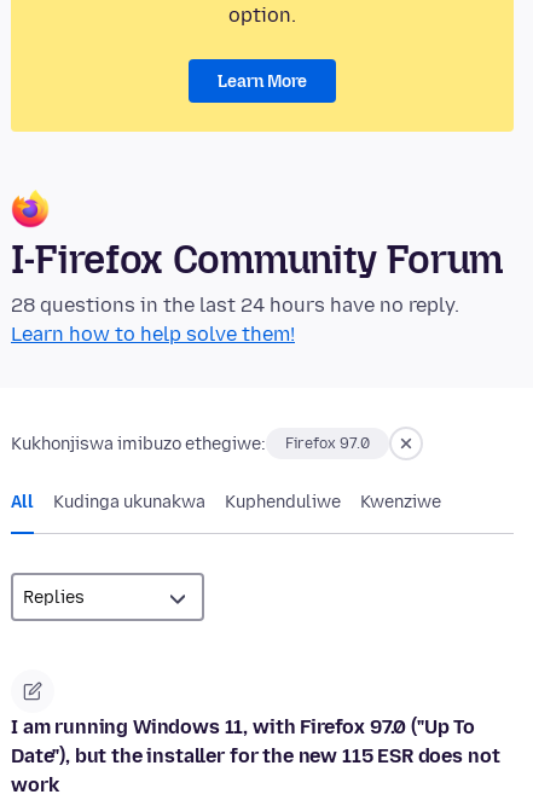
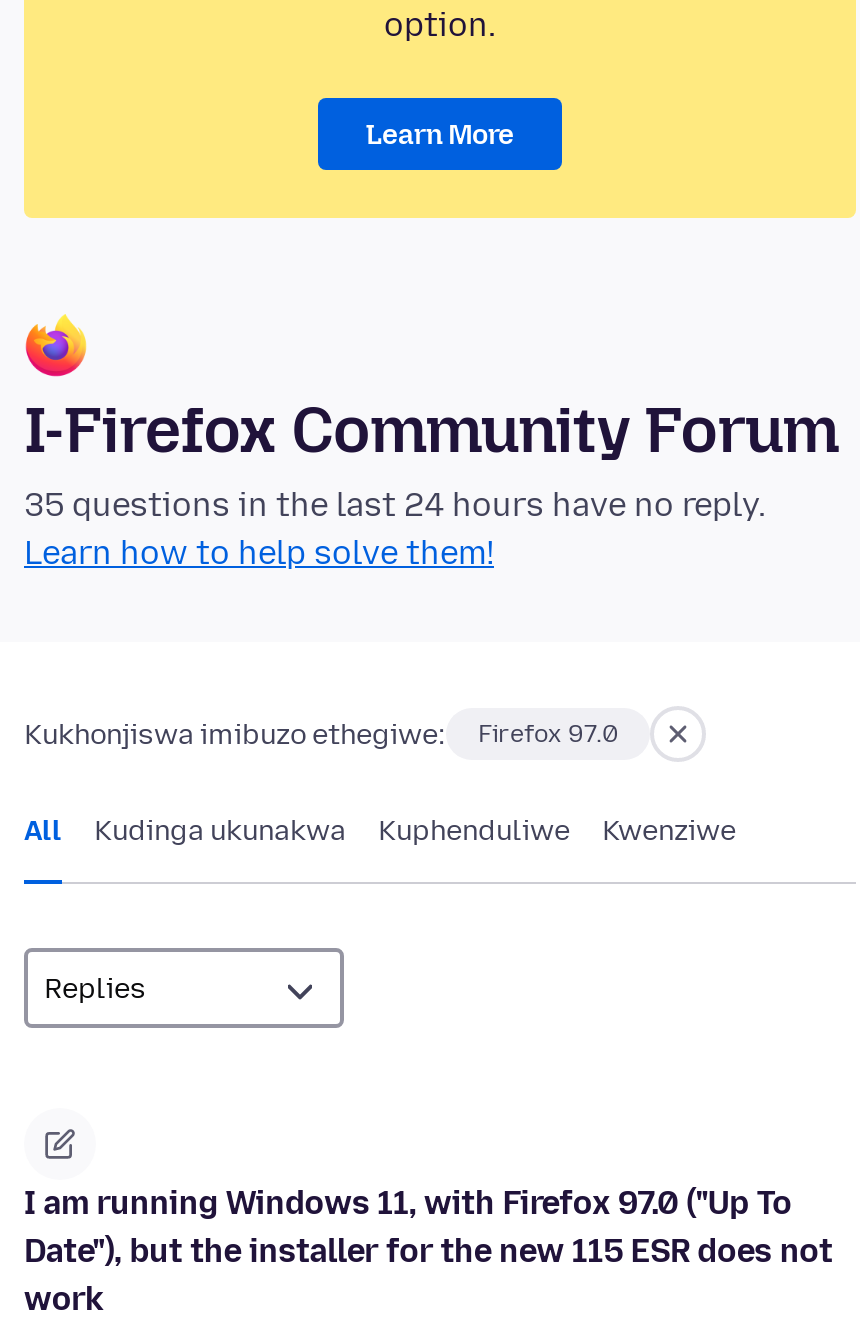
- 28 questions in the last 24 hours have no reply.
+ 35 questions in the last 24 hours have no reply.
